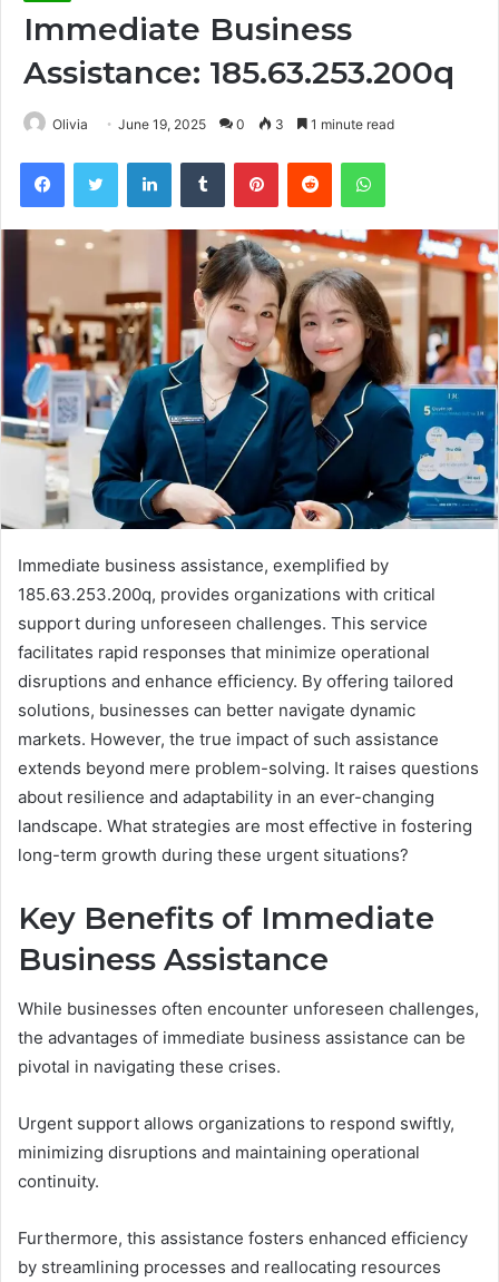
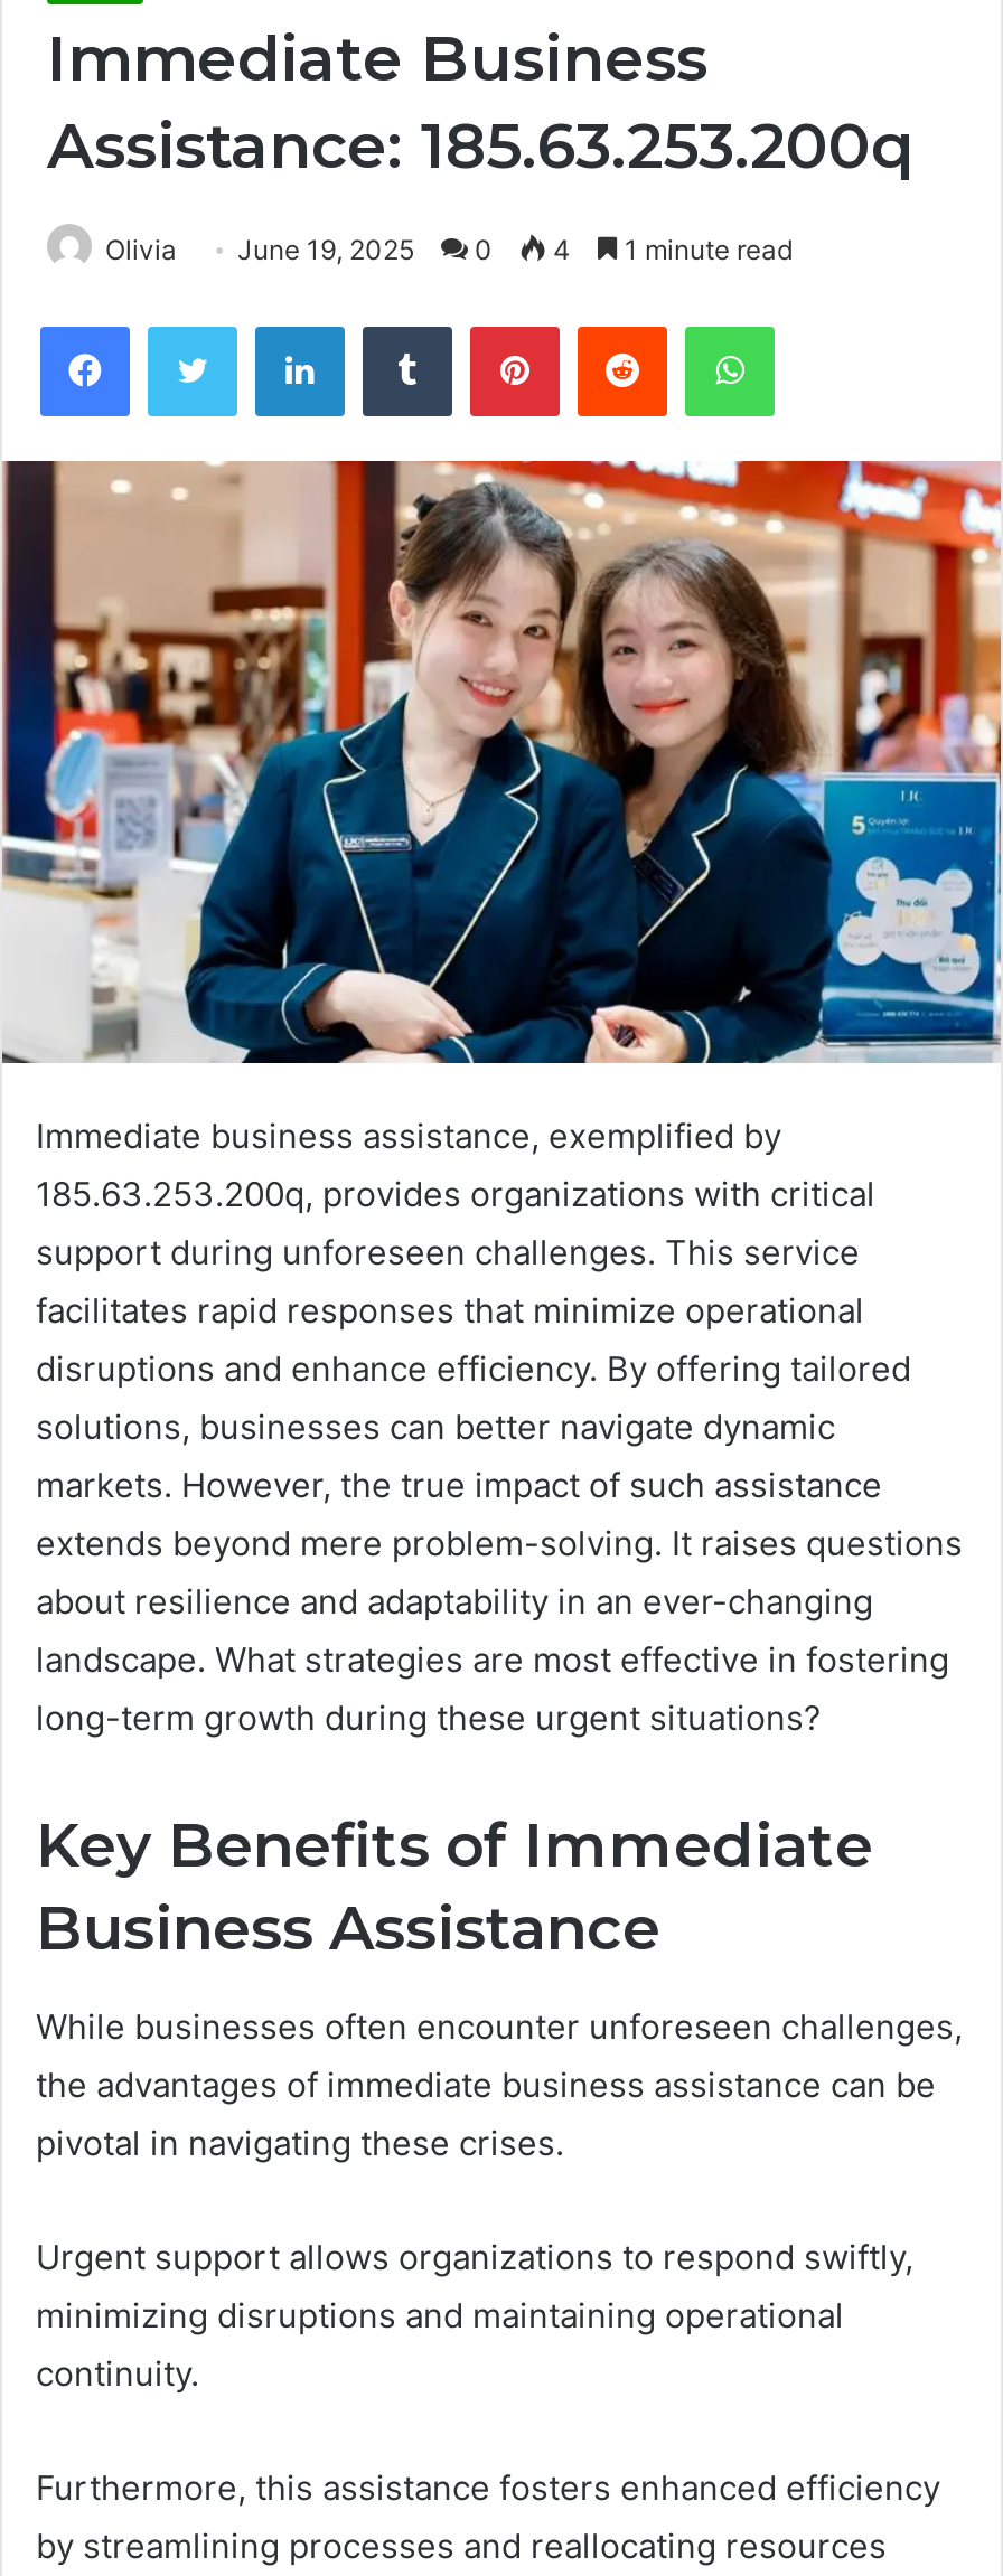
- Olivia June 19, 2025 0 3 1 minute read
+ Olivia June 19, 2025 0 4 1 minute read
